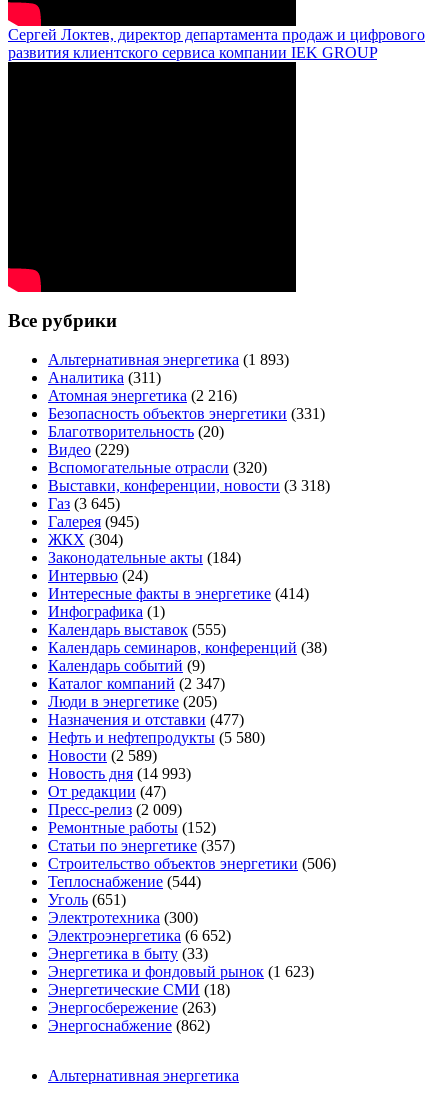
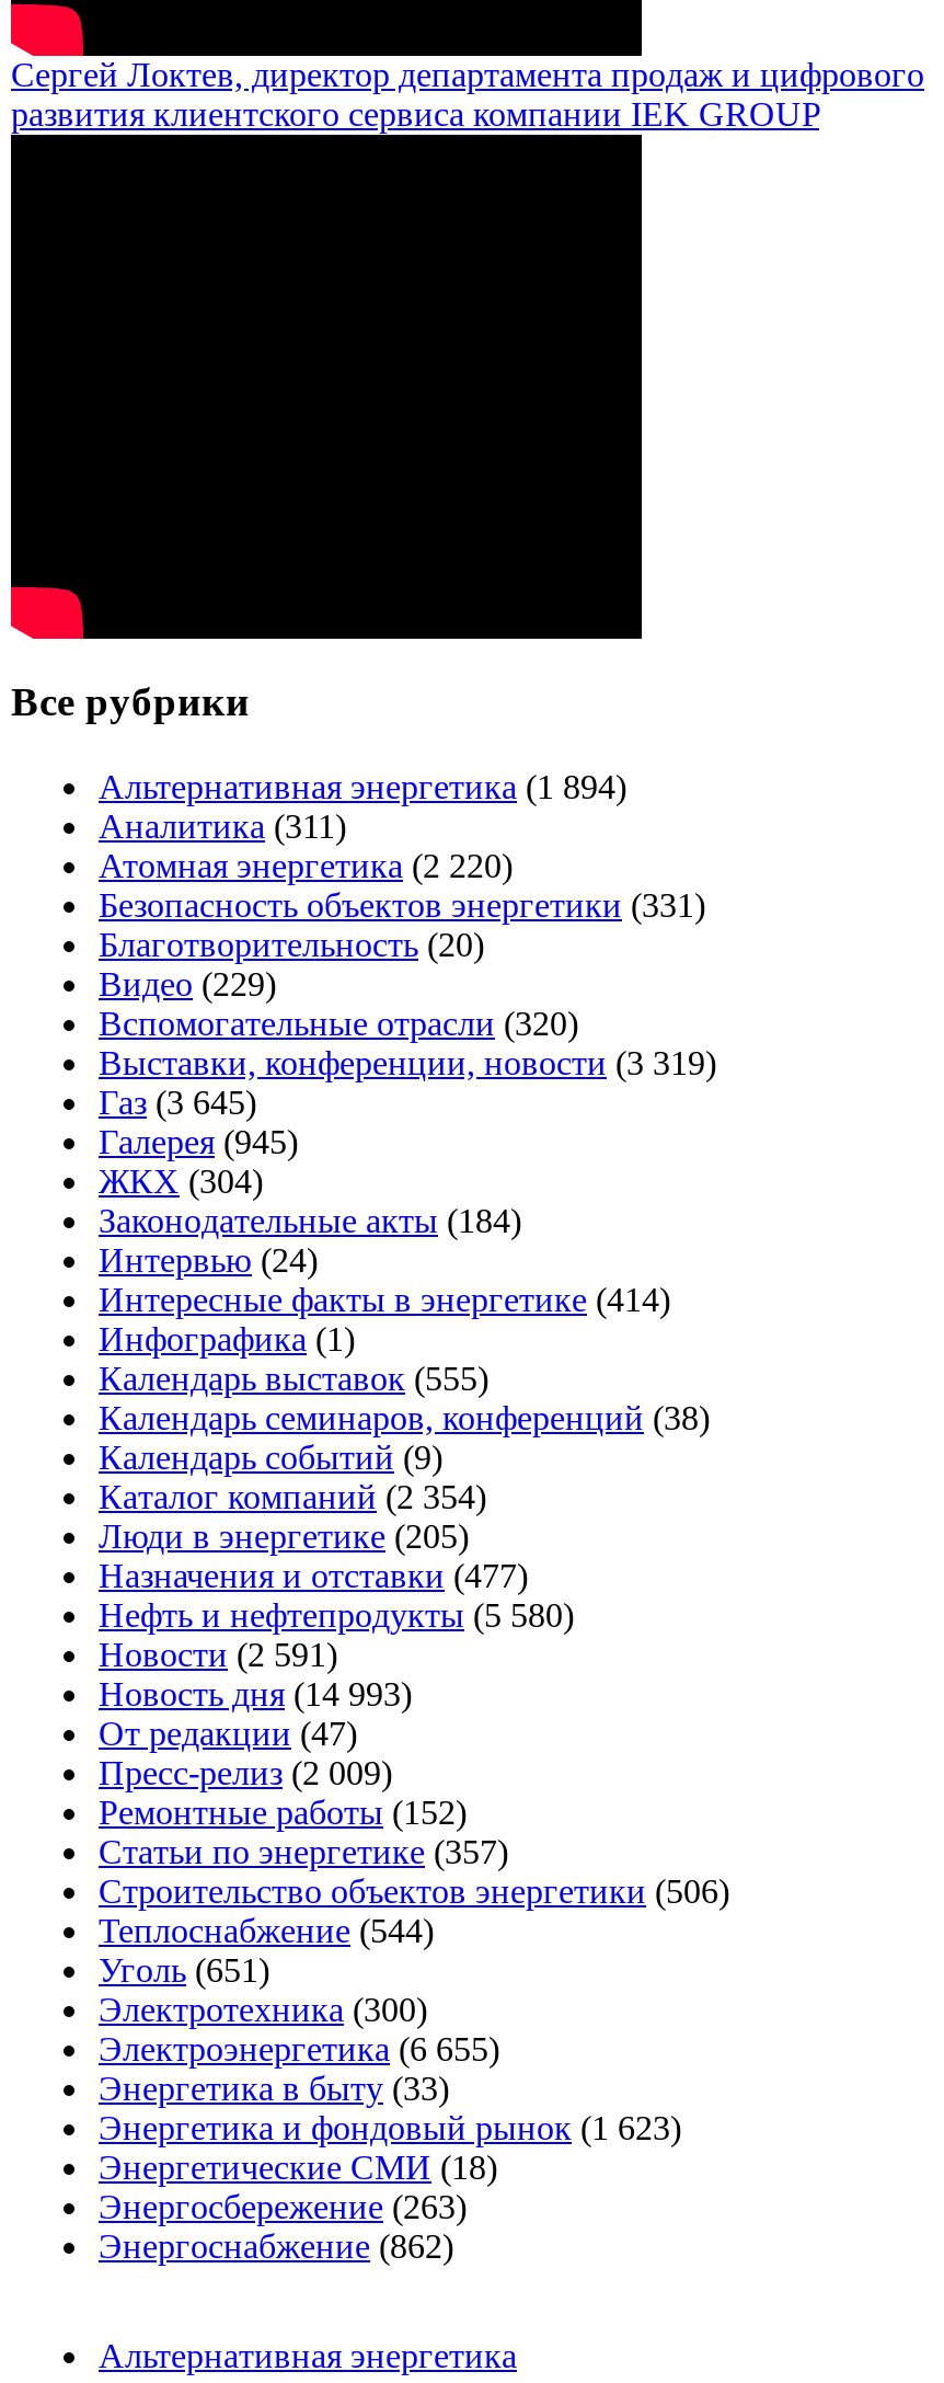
- Альтернативная энергетика (1 893)
+ Альтернативная энергетика (1 894)

- Атомная энергетика (2 216)
+ Атомная энергетика (2 220)

- Выставки, конференции, новости (3 318)
+ Выставки, конференции, новости (3 319)

- Каталог компаний (2 347)
+ Каталог компаний (2 354)

- Новости (2 589)
+ Новости (2 591)

- Электроэнергетика (6 652)
+ Электроэнергетика (6 655)
